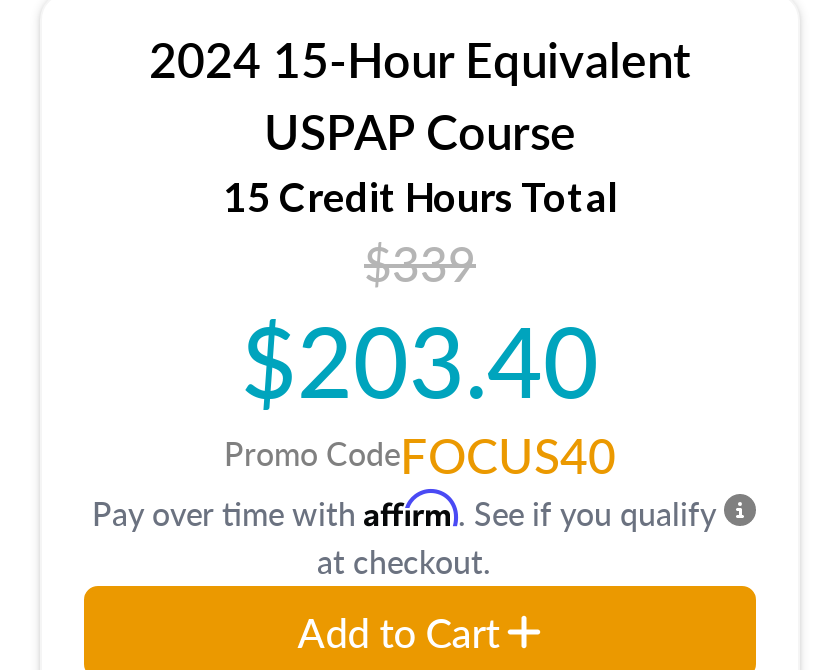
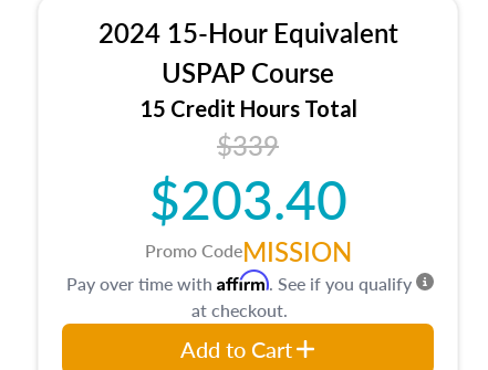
- Promo CodeFOCUS40
+ Promo CodeMISSION
